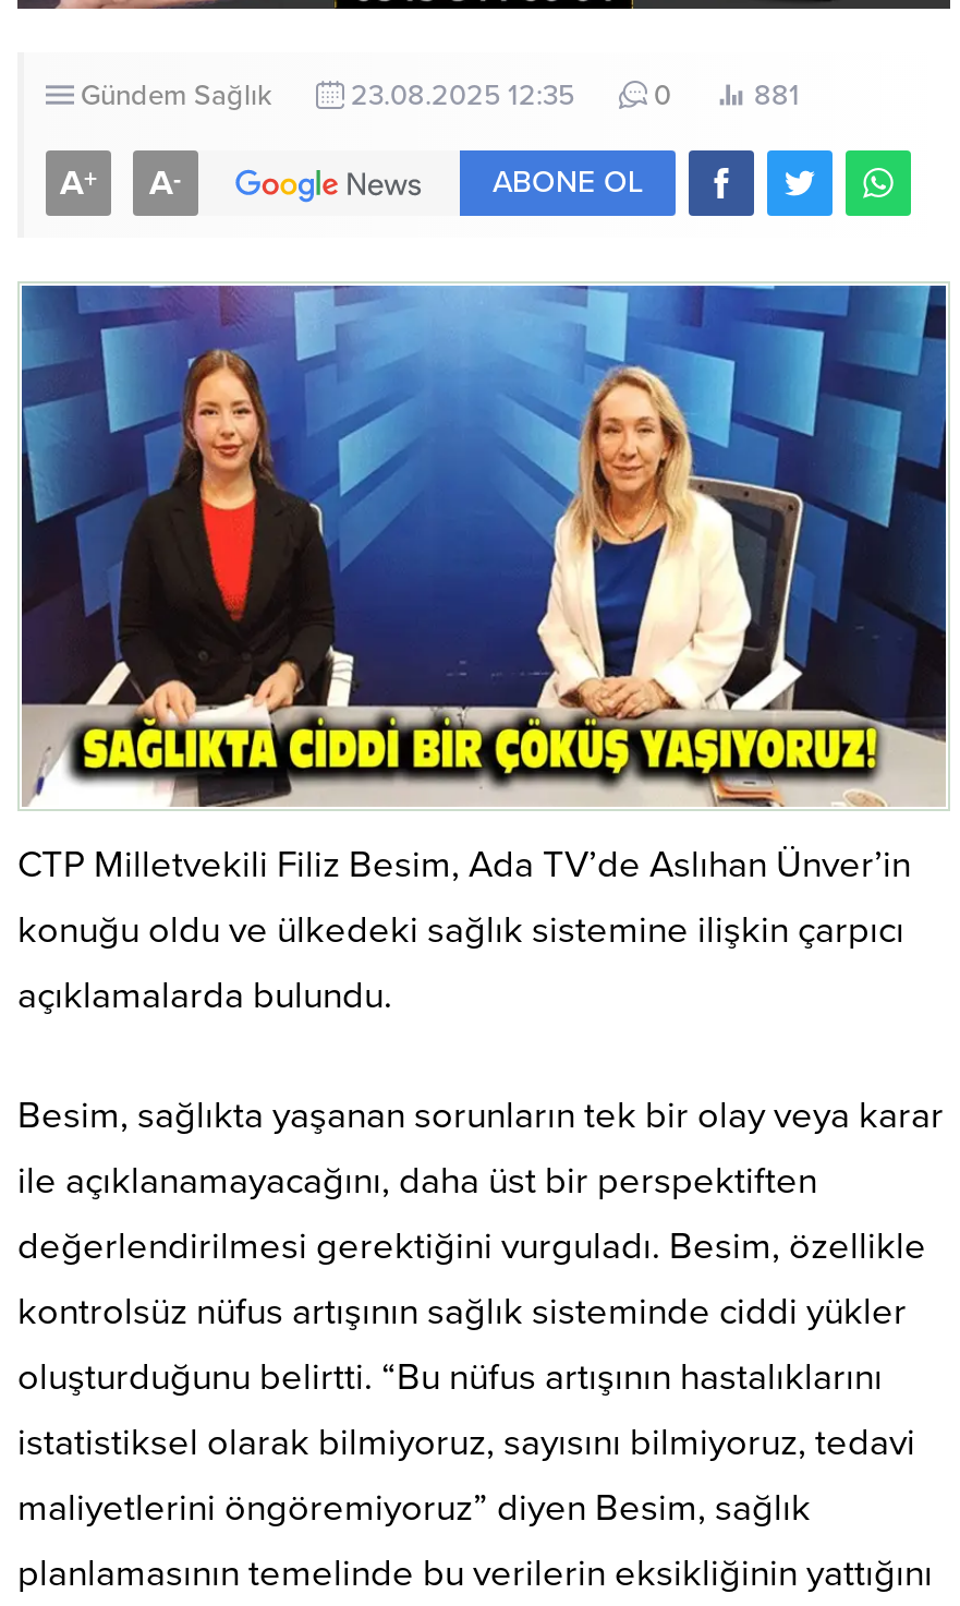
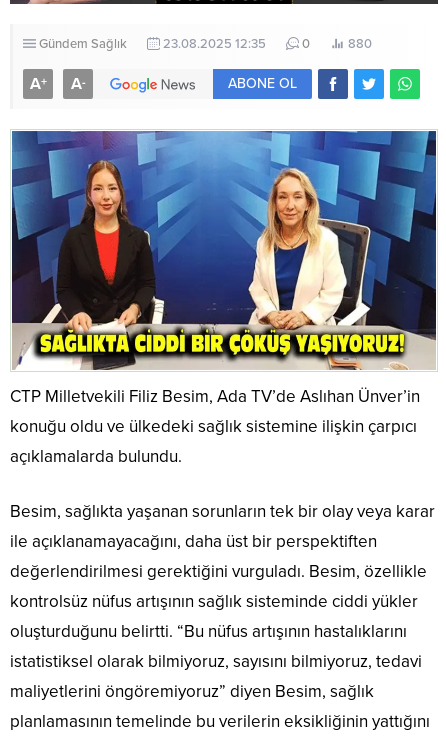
- 881
+ 880
